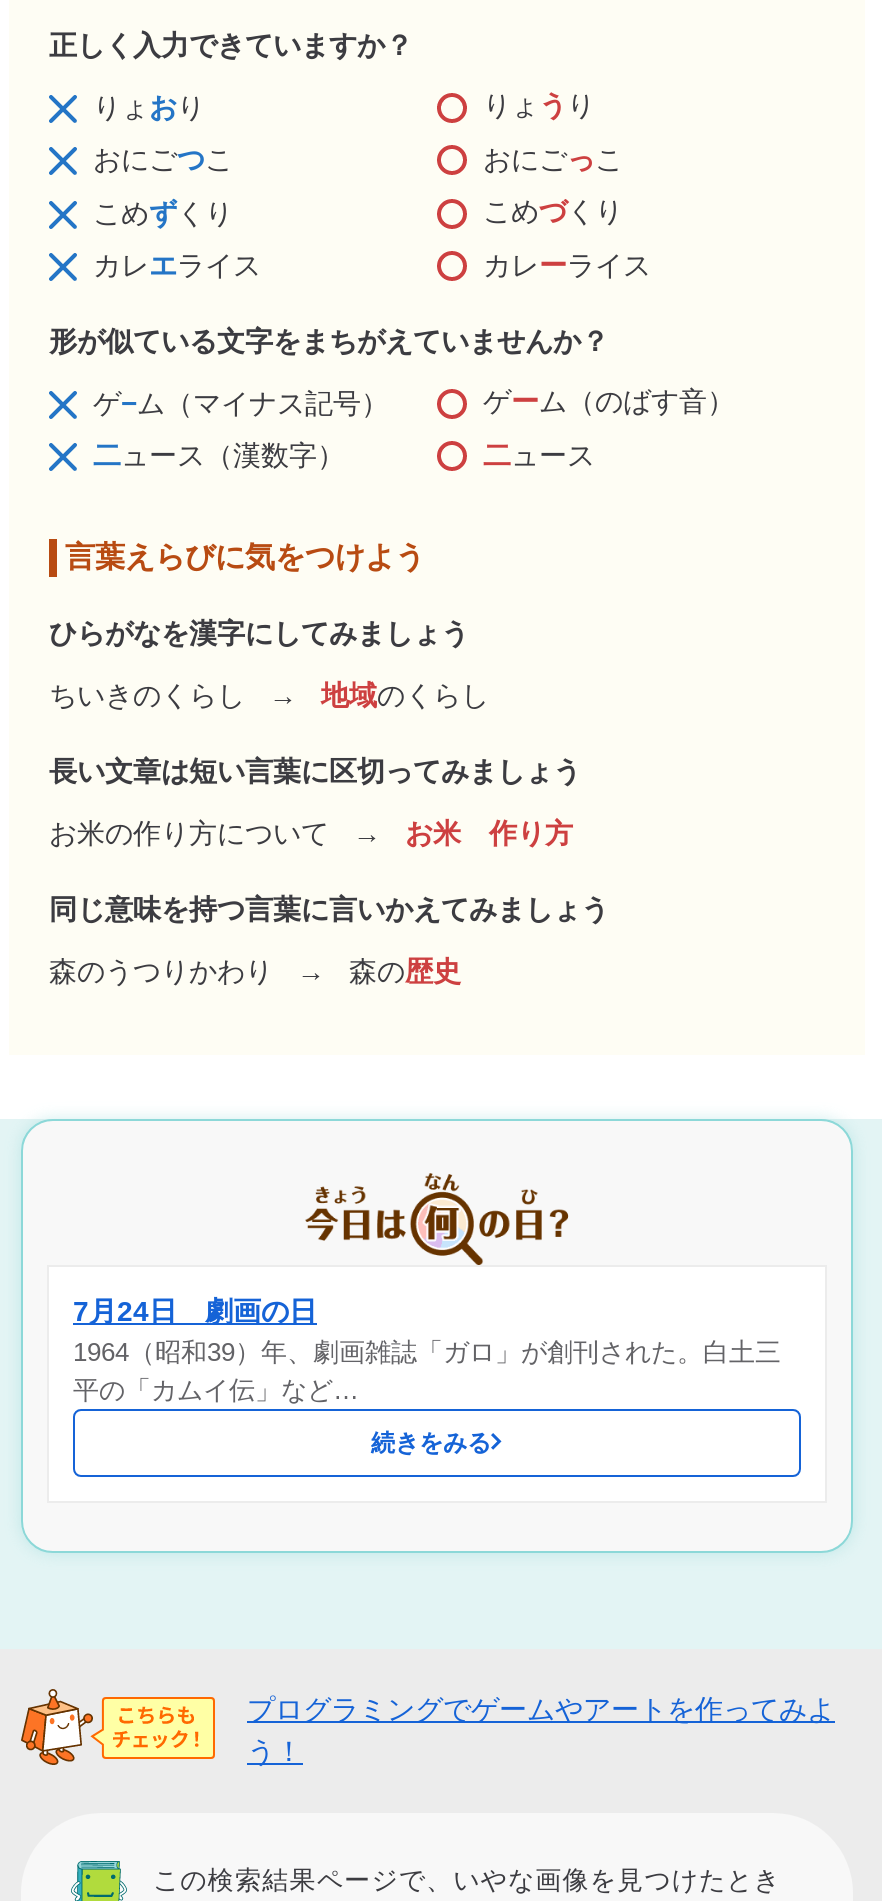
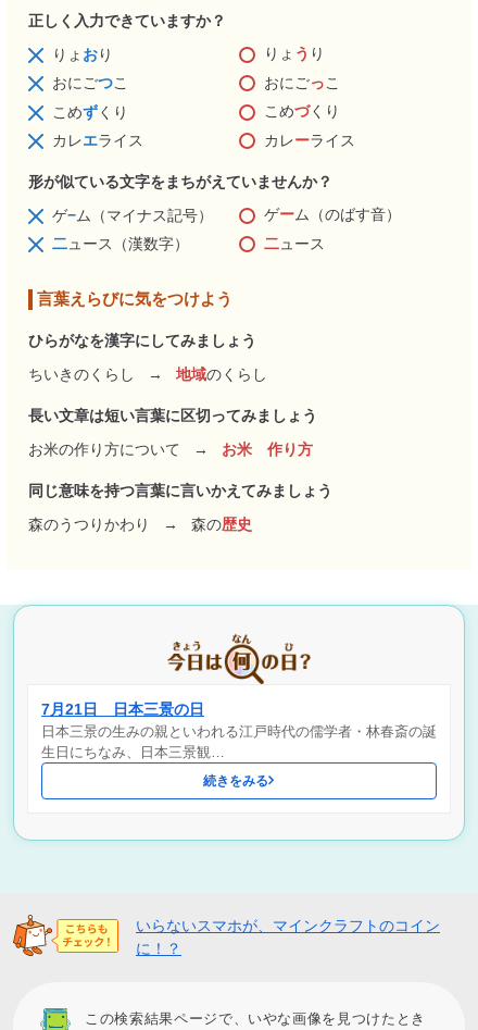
- 7月24日 劇画の日
- 1964（昭和39）年、劇画雑誌「ガロ」が創刊された。白土三
- 平の「カムイ伝」など…
+ 7月21日 日本三景の日
+ 日本三景の生みの親といわれる江戸時代の儒学者・林春斎の誕
+ 生日にちなみ、日本三景観…

- プログラミングでゲームやアートを作ってみよ
- う！
+ いらないスマホが、マインクラフトのコイン
+ に！？
